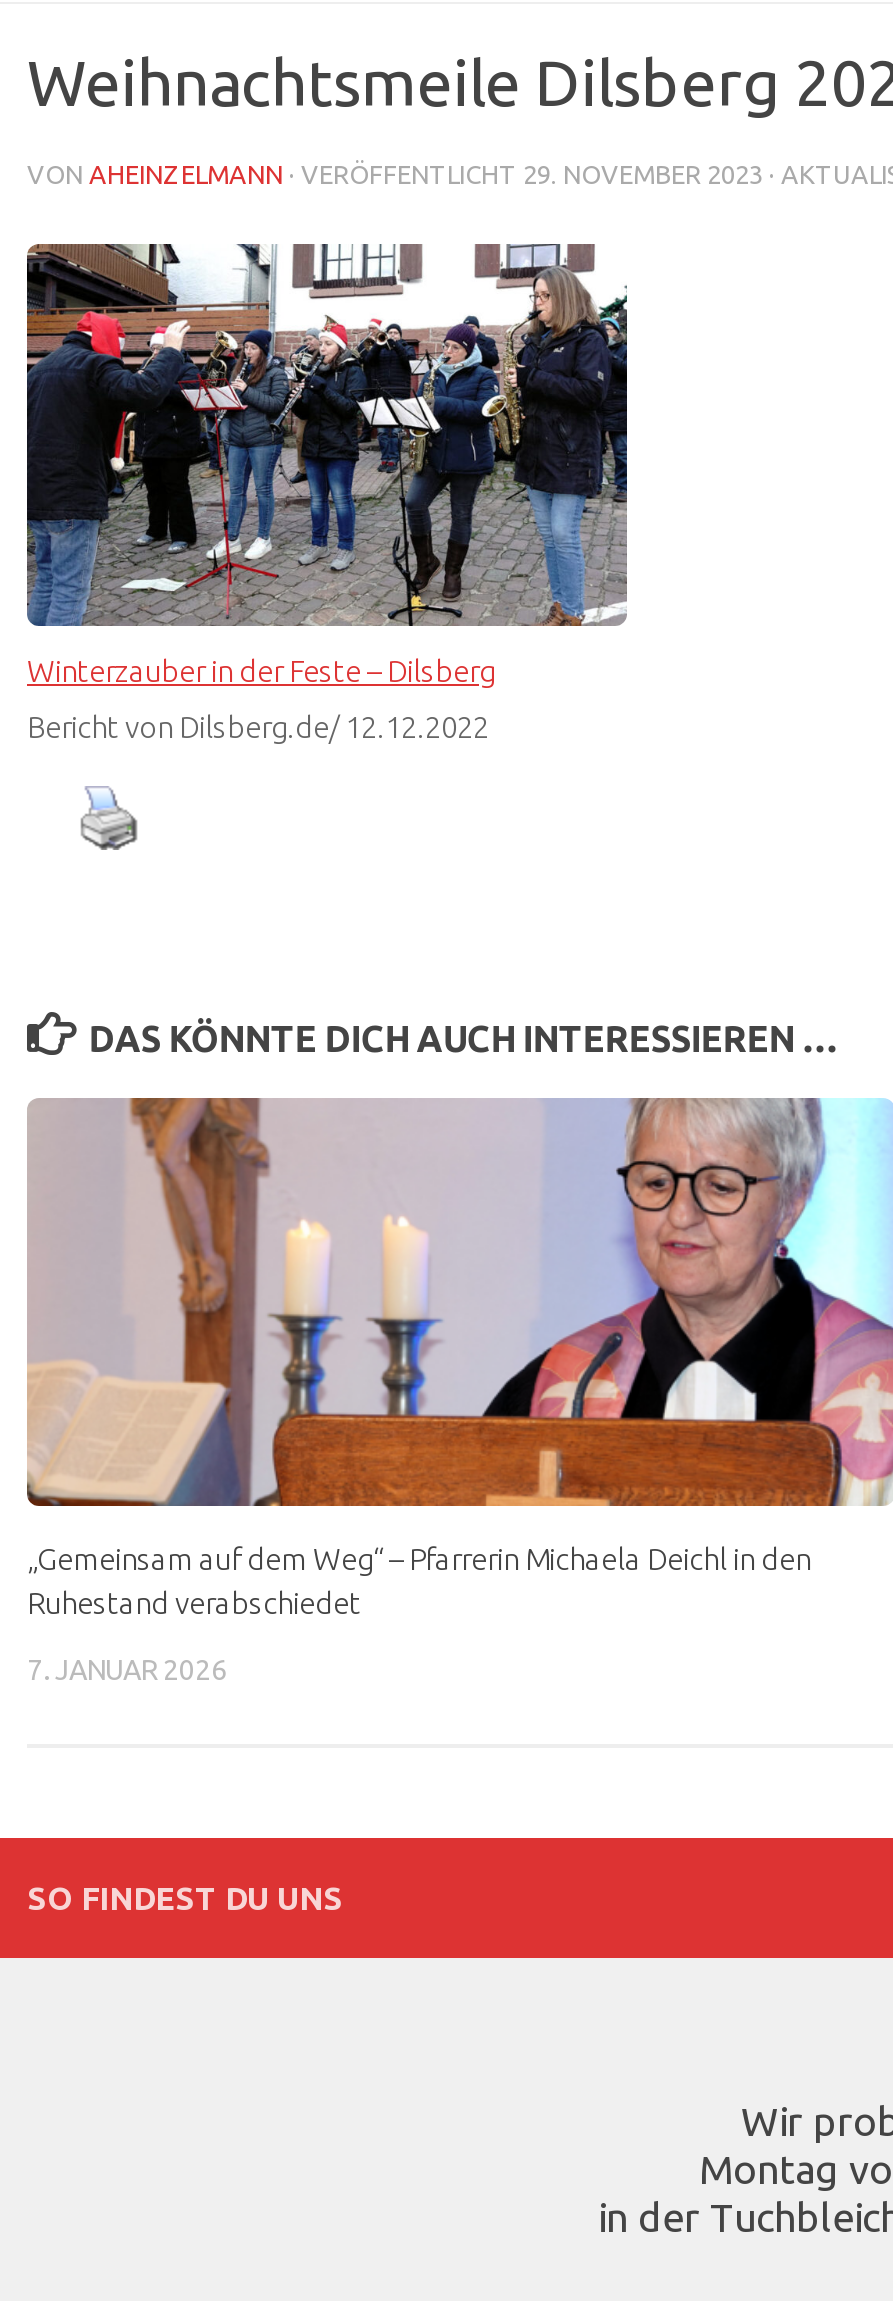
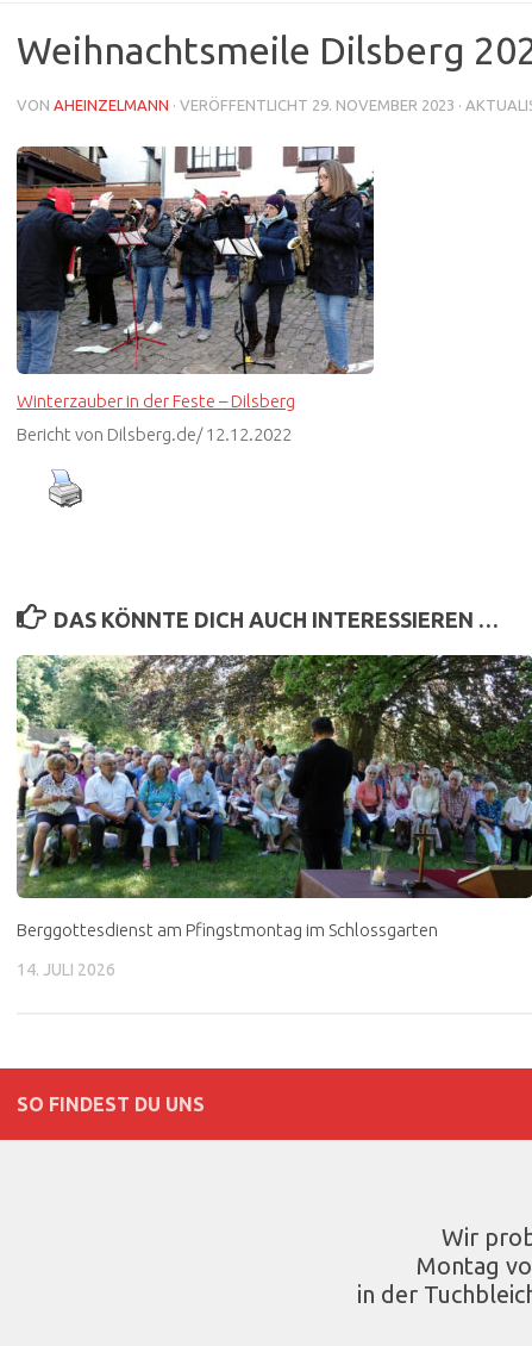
- [image]
- „Gemeinsam auf dem Weg“ – Pfarrerin Michaela Deichl in den
- Ruhestand verabschiedet
+ [image]
+ Berggottesdienst am Pfingstmontag im Schlossgarten

- 7. JANUAR 2026
+ 14. JULI 2026
